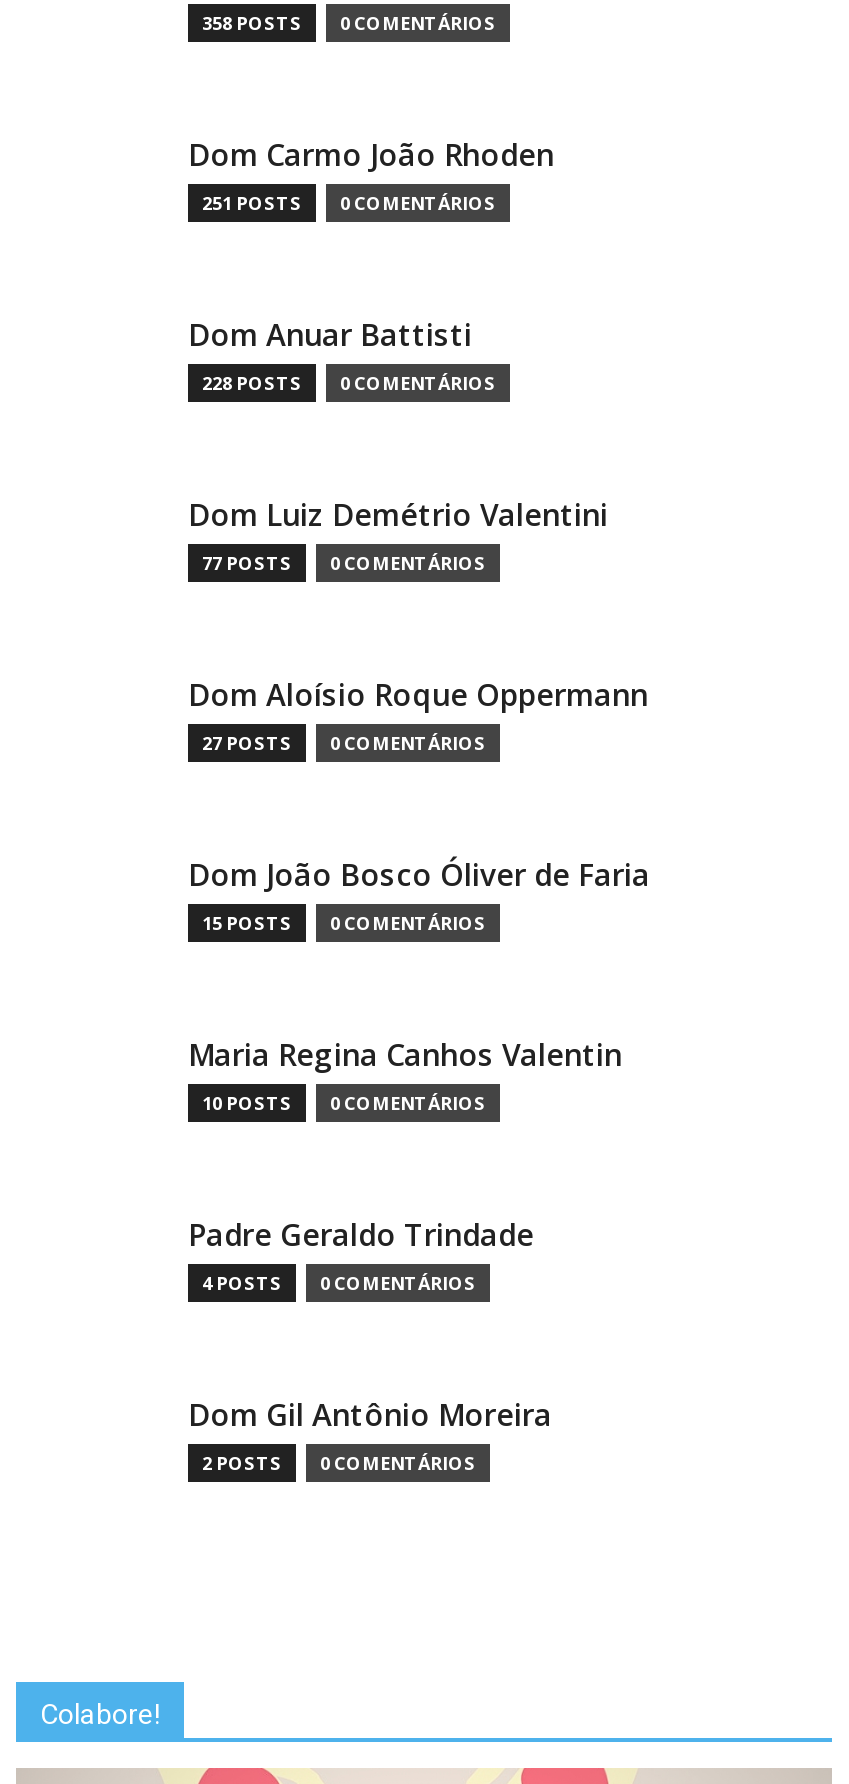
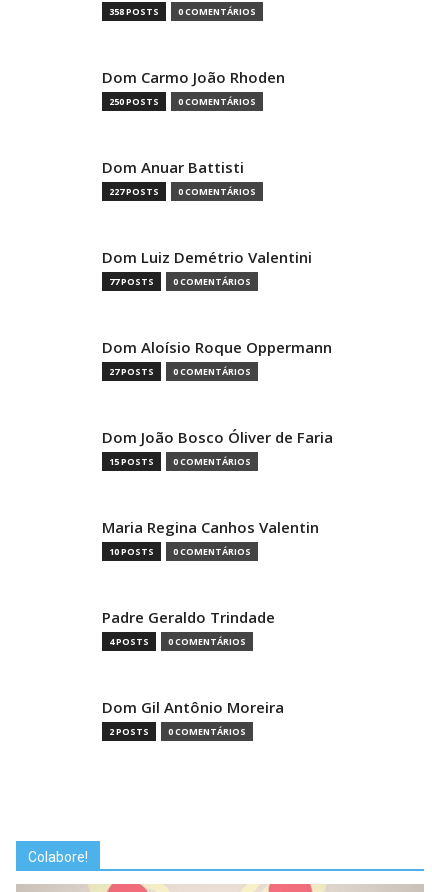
- 251 POSTS 0 COMENTÁRIOS
+ 250 POSTS 0 COMENTÁRIOS

- 228 POSTS 0 COMENTÁRIOS
+ 227 POSTS 0 COMENTÁRIOS
